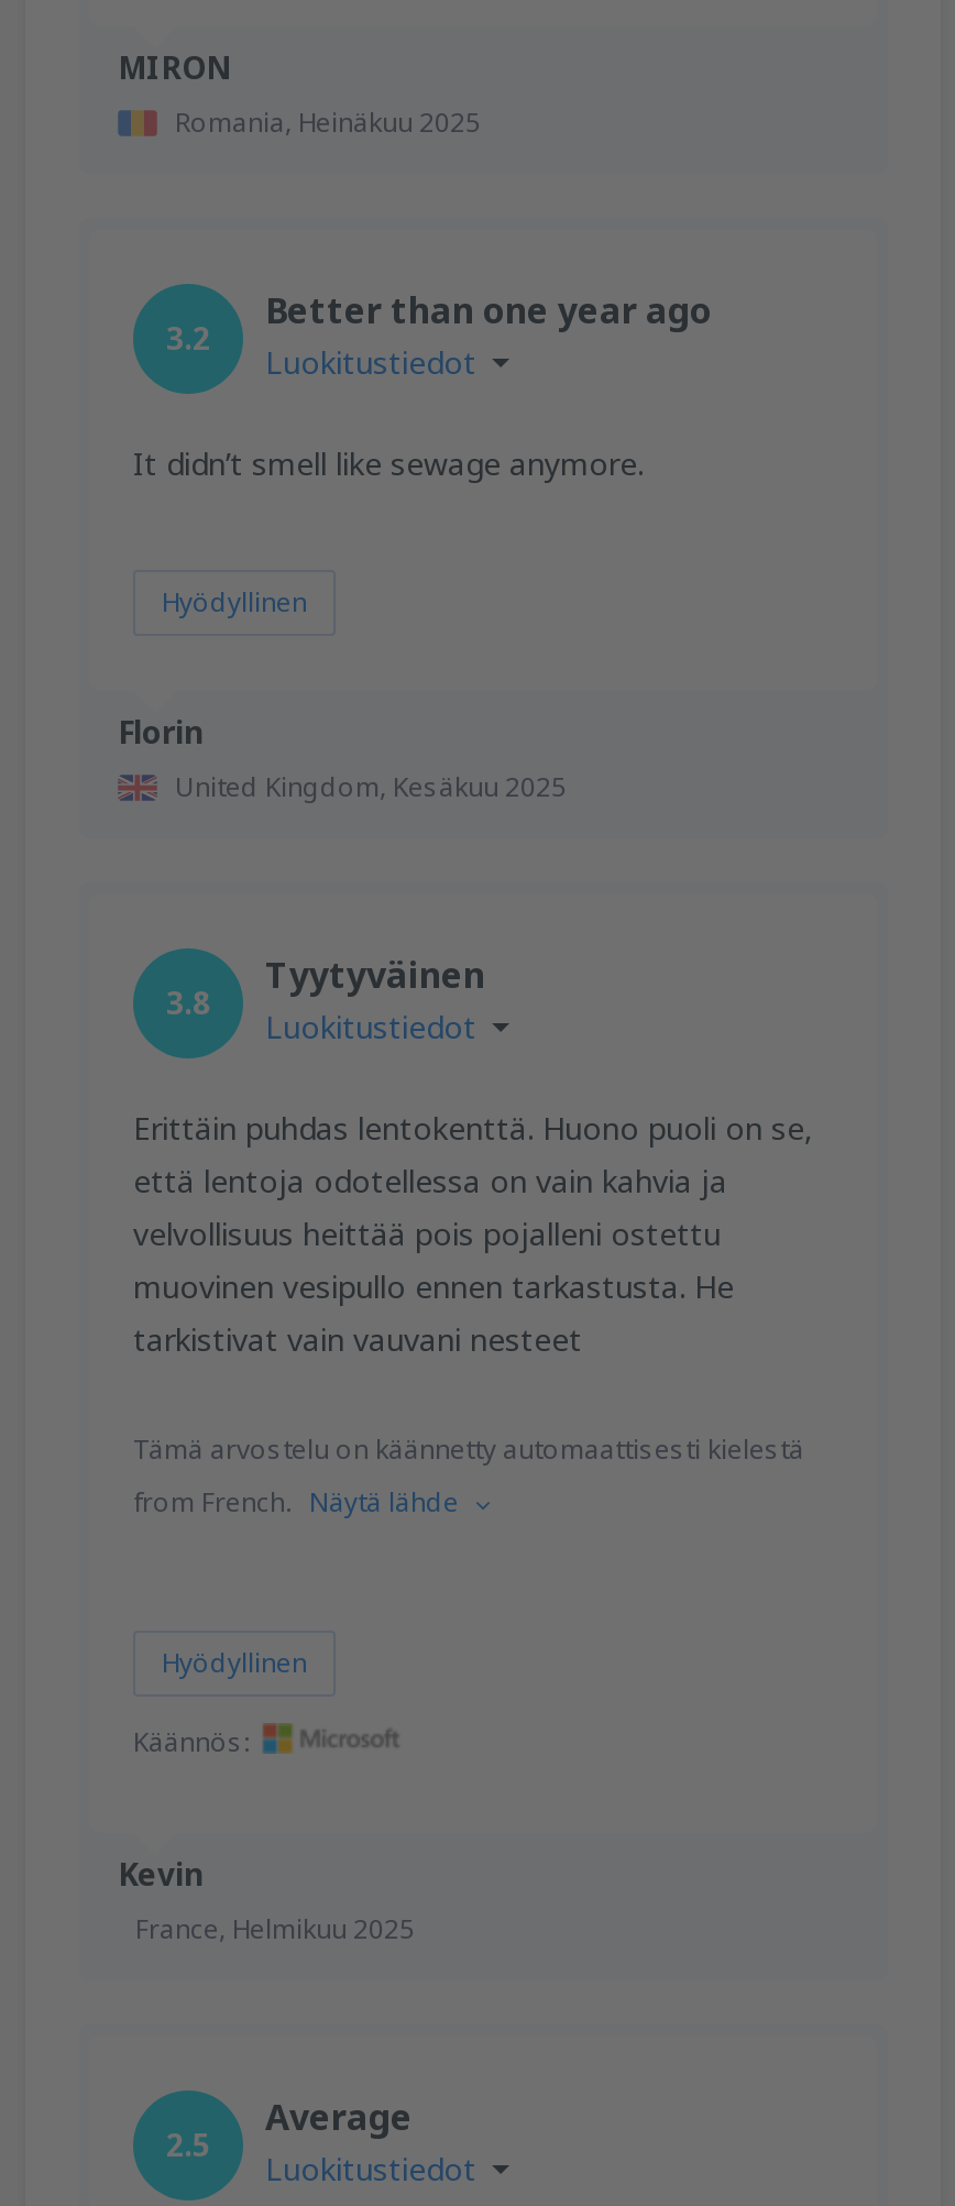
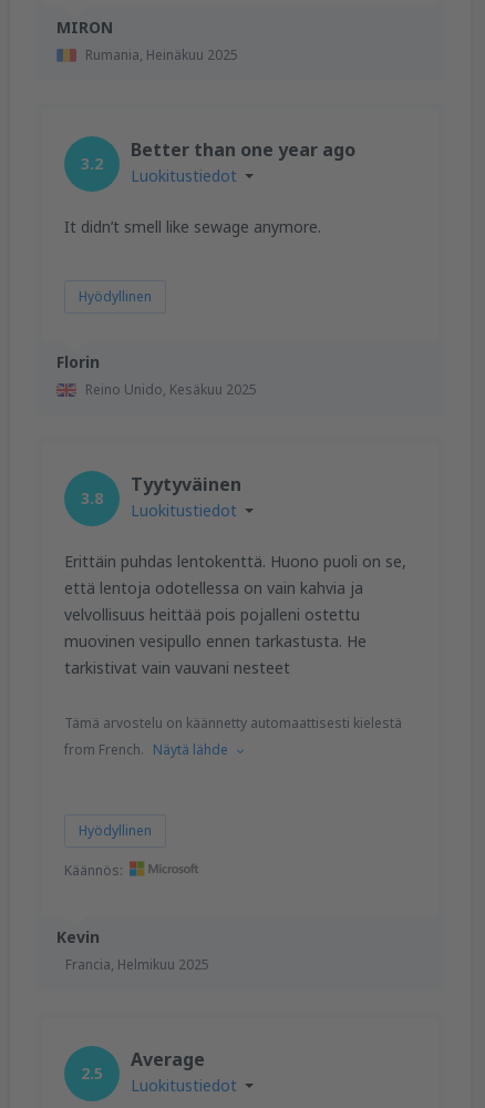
- Romania, Heinäkuu 2025
+ Rumania, Heinäkuu 2025

- United Kingdom, Kesäkuu 2025
+ Reino Unido, Kesäkuu 2025

- France, Helmikuu 2025
+ Francia, Helmikuu 2025
